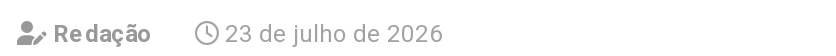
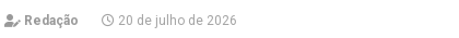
- 23 de julho de 2026
+ 20 de julho de 2026
